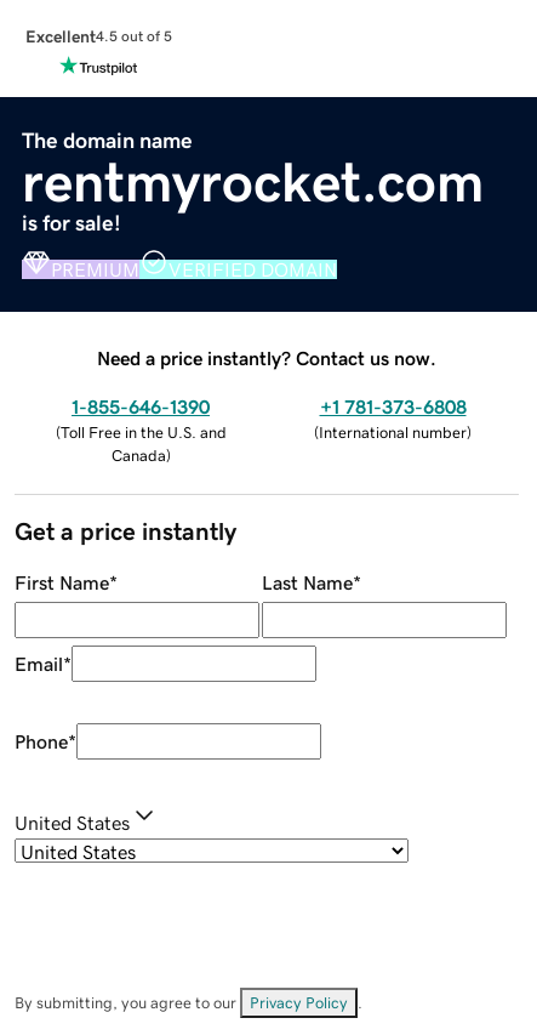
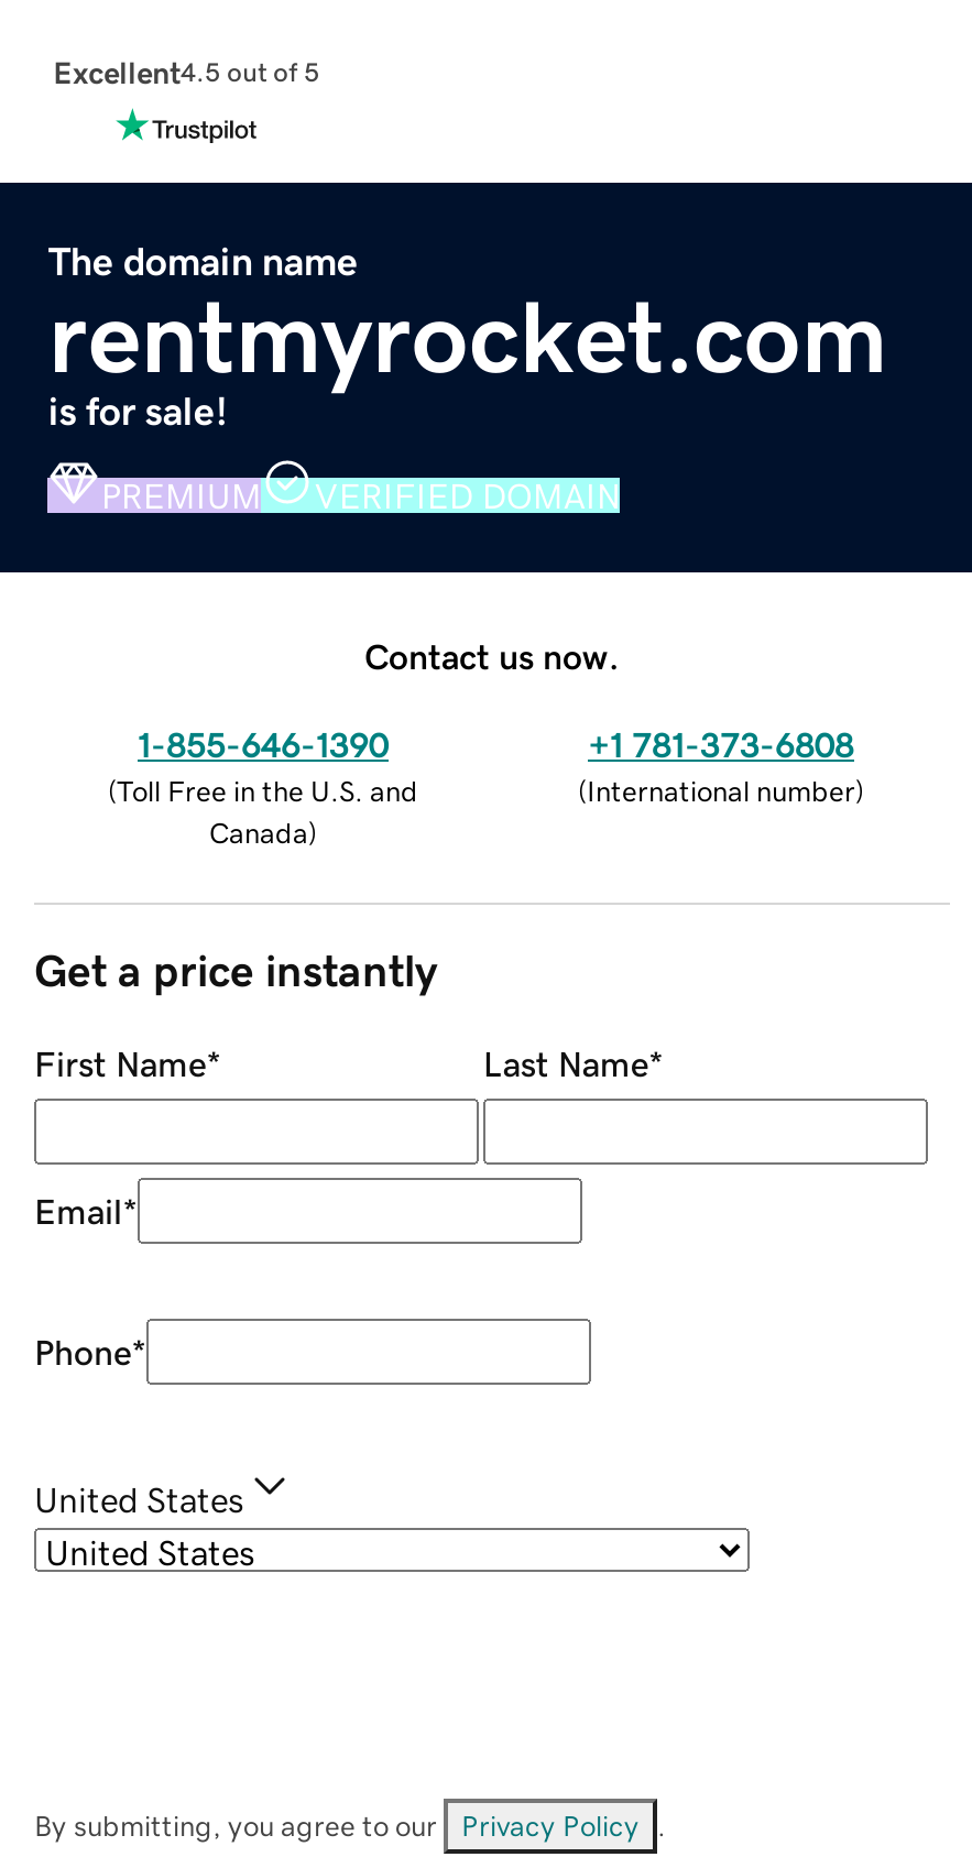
- Need a price instantly? Contact us now.
+ Contact us now.
